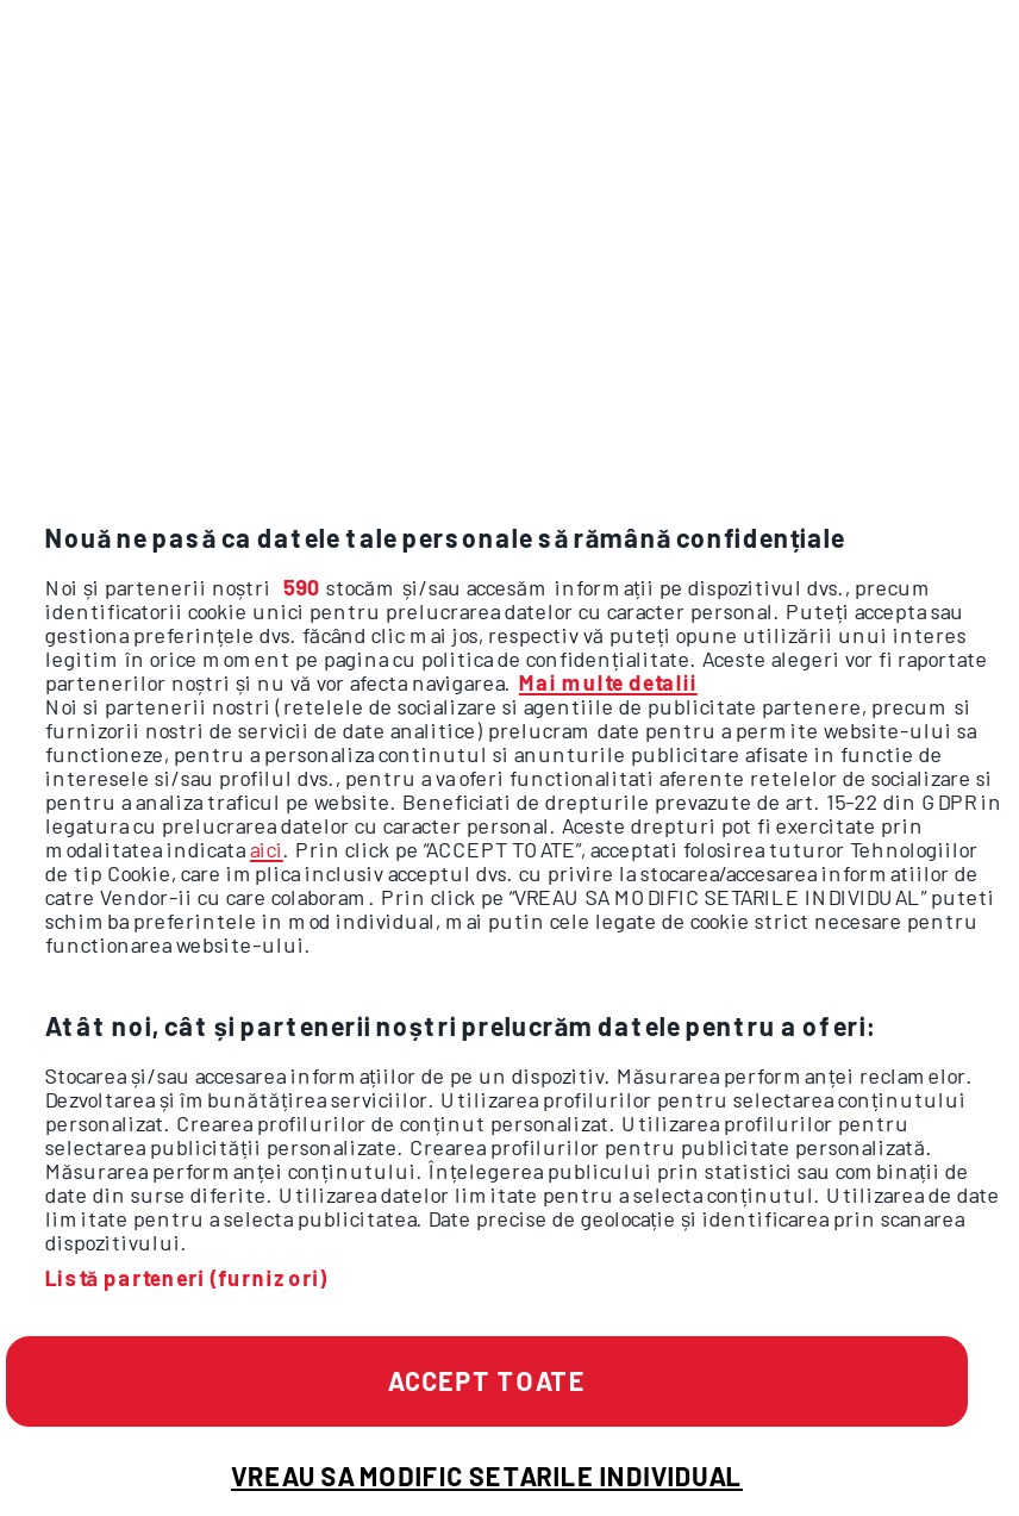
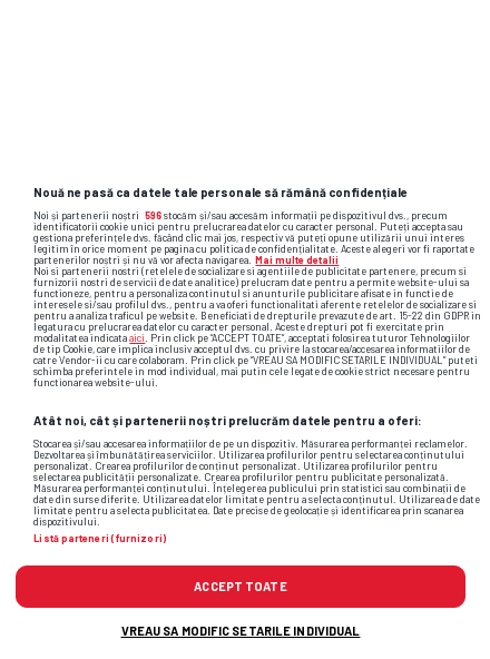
- Noi și partenerii noștri 590 stocăm și/sau accesăm informații pe dispozitivul dvs., precum
+ Noi și partenerii noștri 596 stocăm și/sau accesăm informații pe dispozitivul dvs., precum
